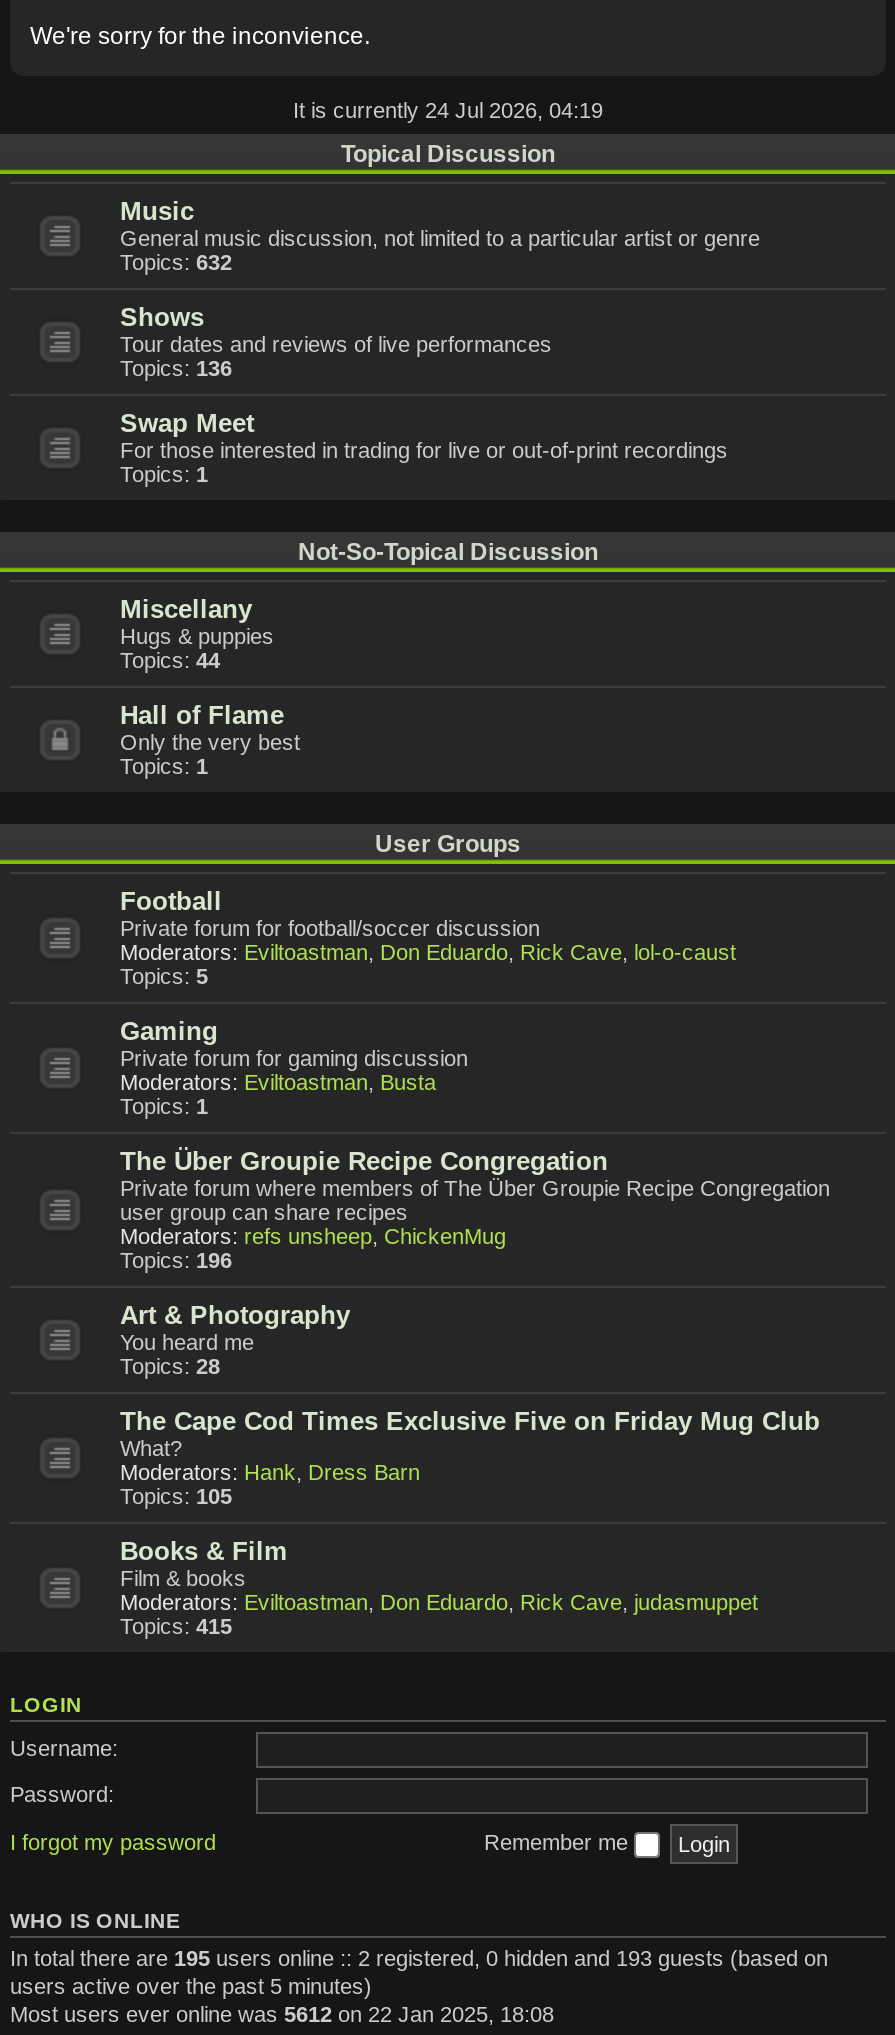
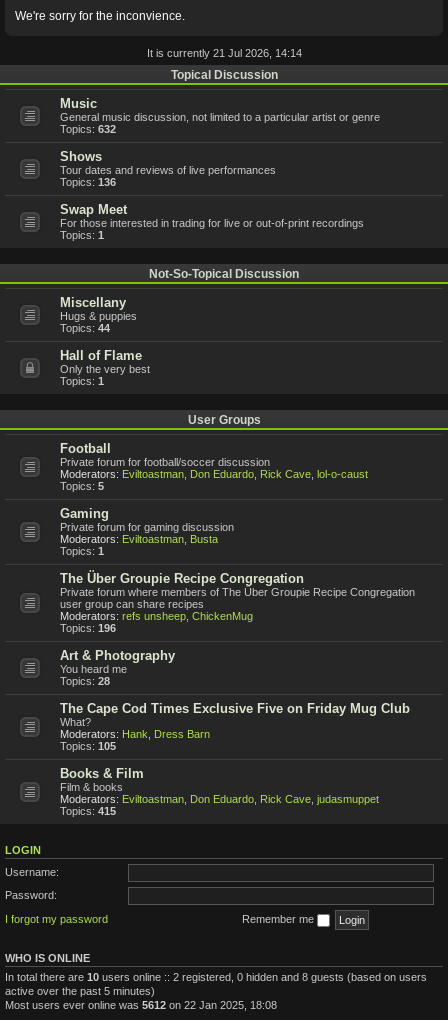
- It is currently 24 Jul 2026, 04:19
+ It is currently 21 Jul 2026, 14:14

- In total there are 195 users online :: 2 registered, 0 hidden and 193 guests (based on
- users active over the past 5 minutes)
+ In total there are 10 users online :: 2 registered, 0 hidden and 8 guests (based on users
+ active over the past 5 minutes)
